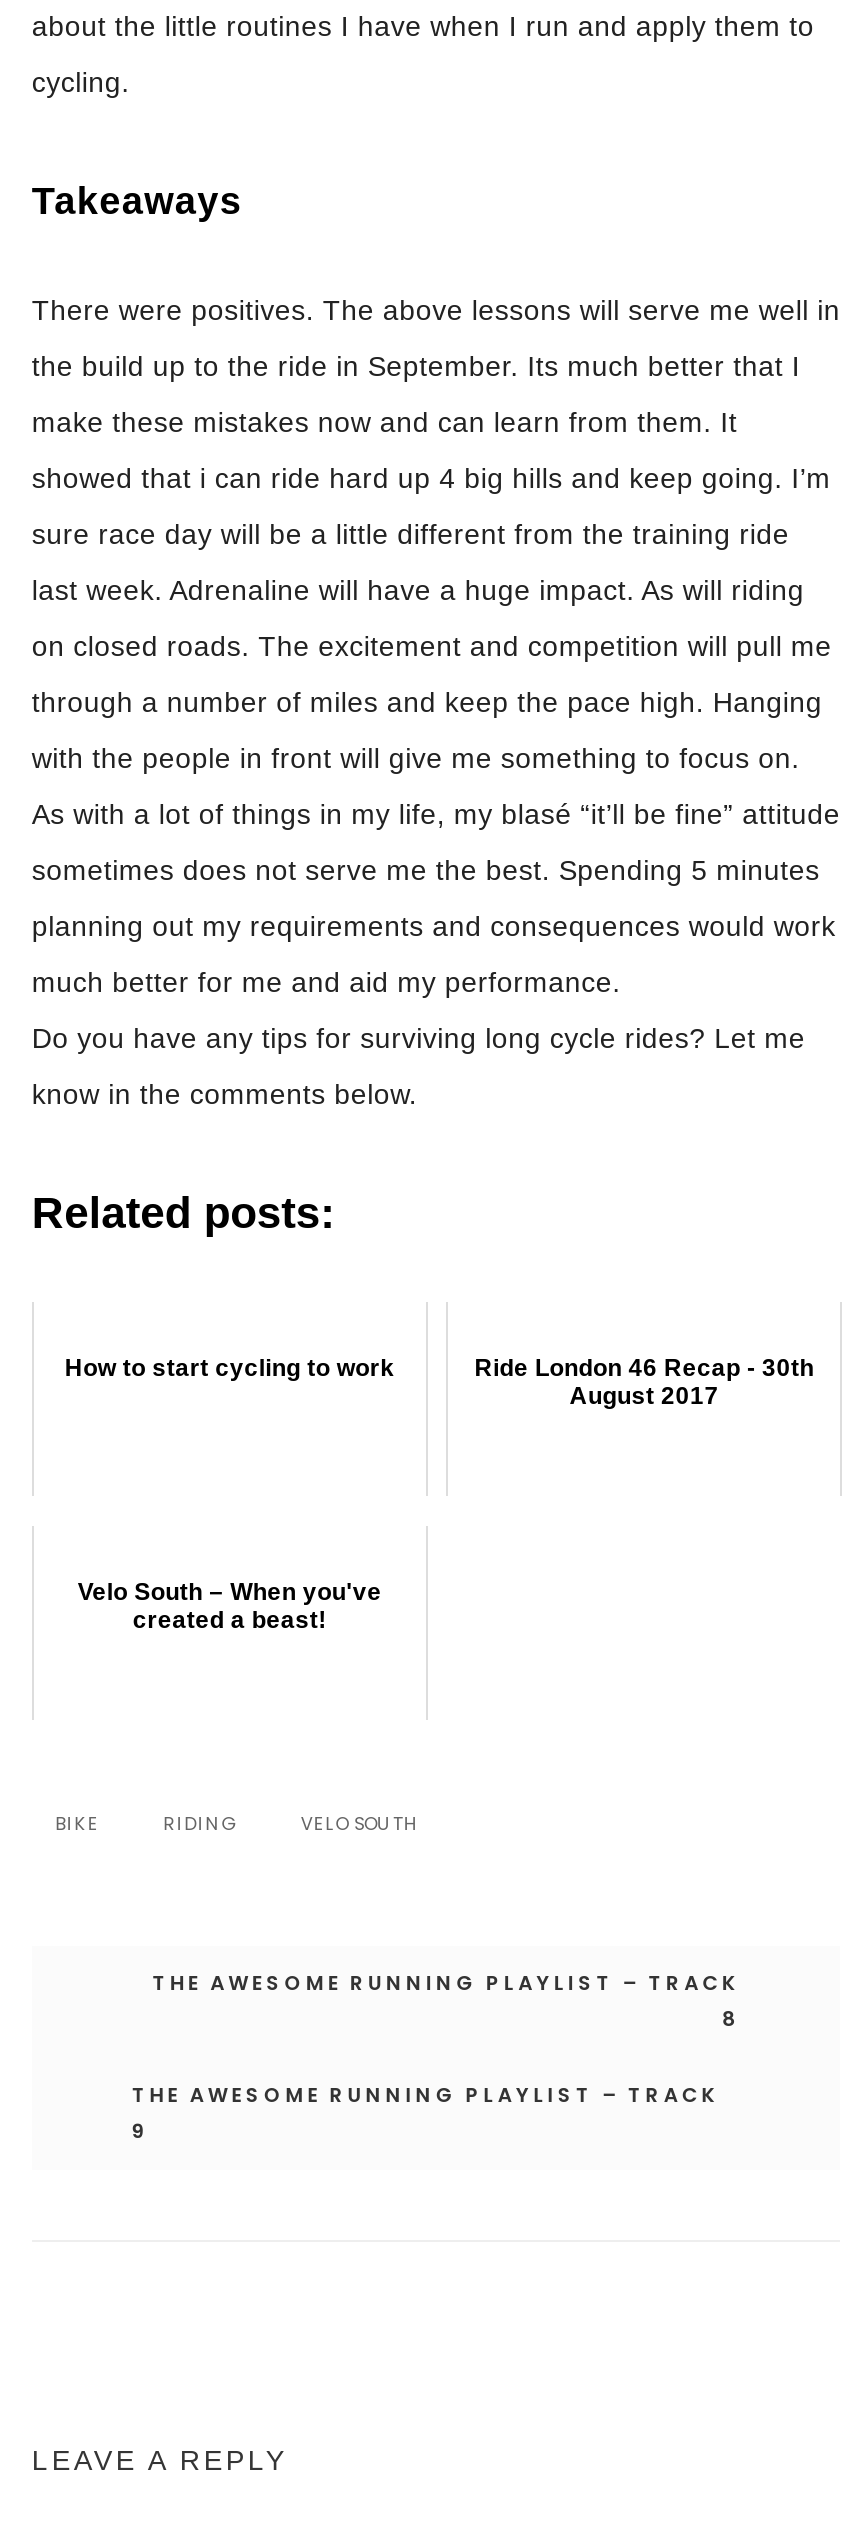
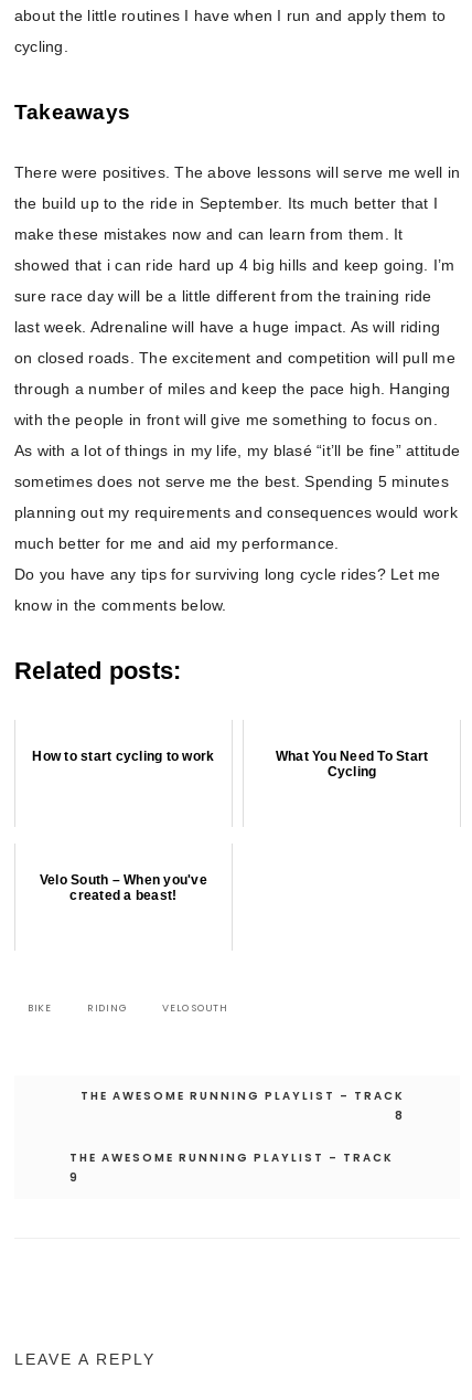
- Ride London 46 Recap - 30th
- August 2017
+ What You Need To Start
+ Cycling
